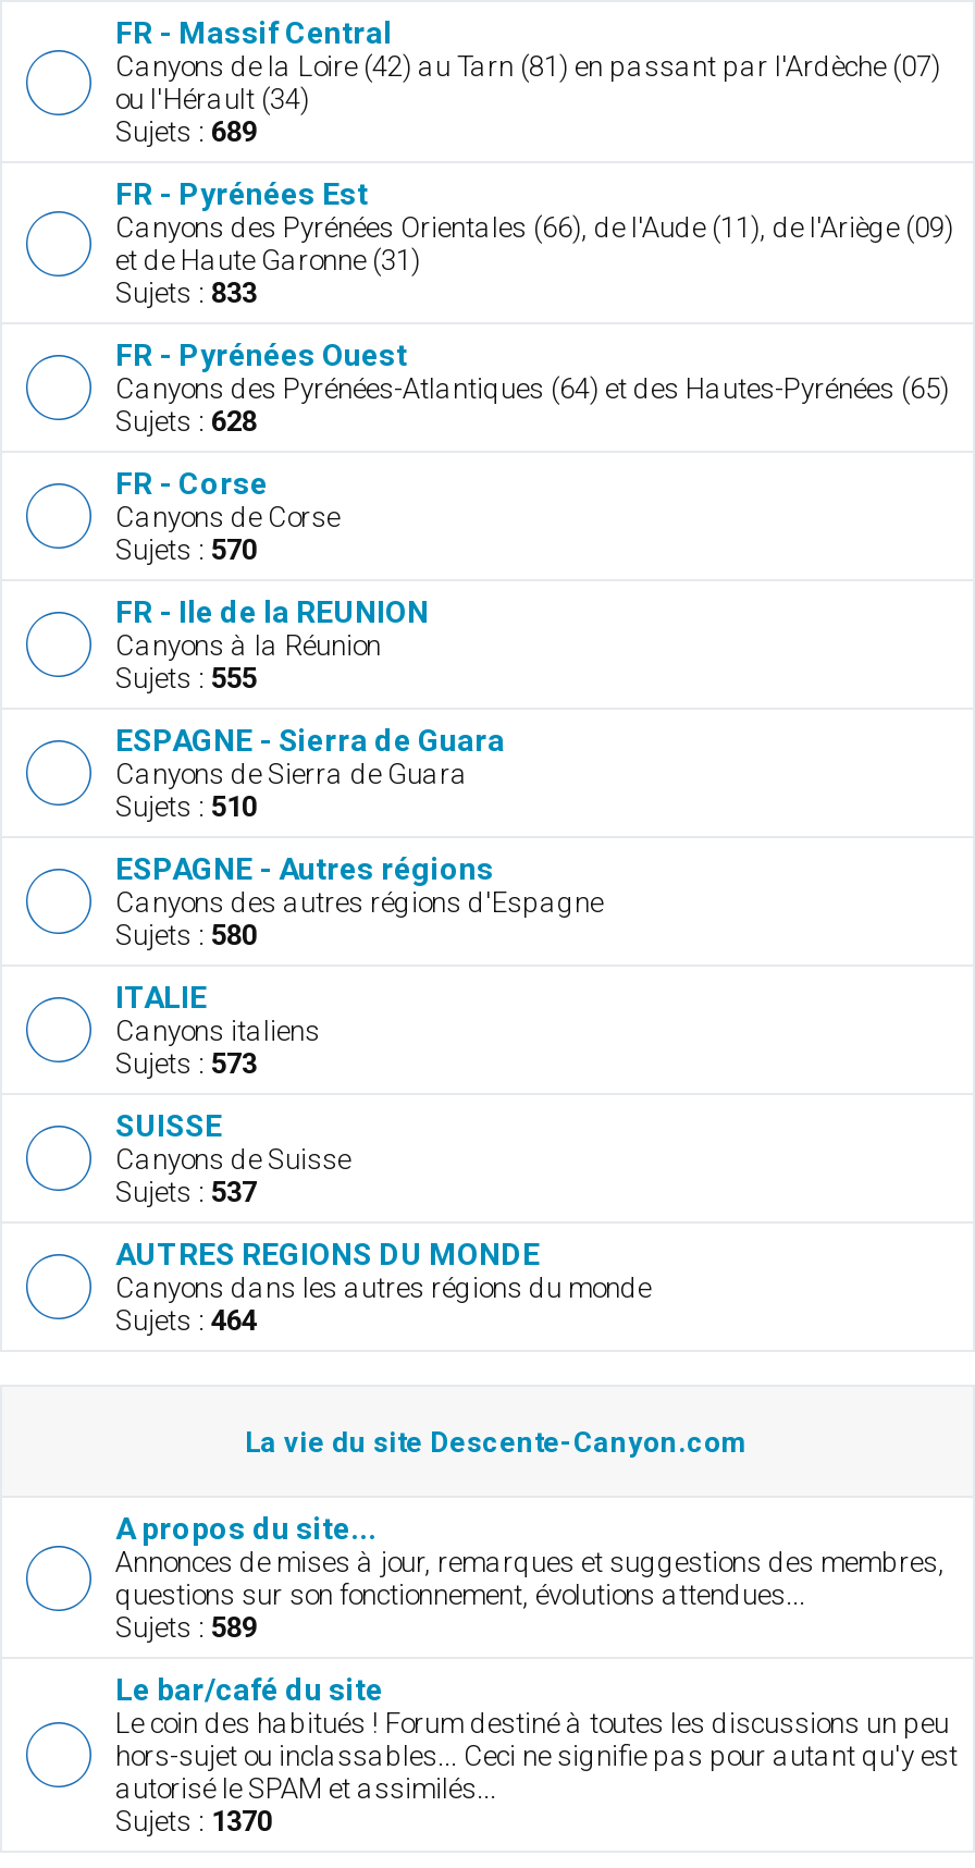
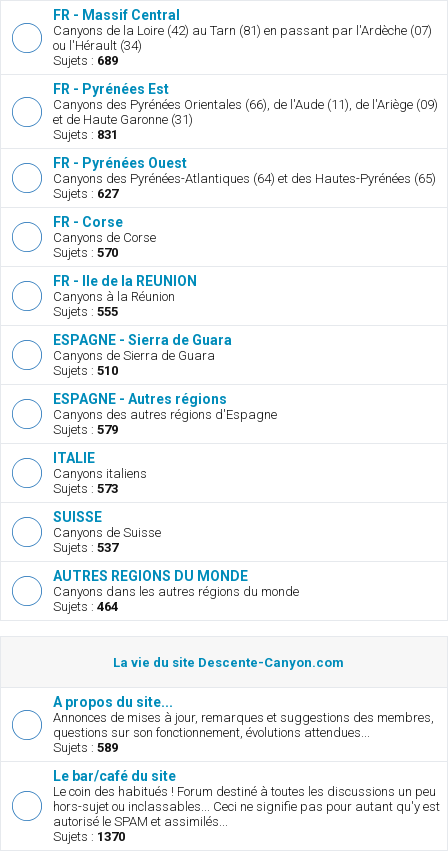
- Sujets : 833
+ Sujets : 831

- Sujets : 628
+ Sujets : 627

- Sujets : 580
+ Sujets : 579
